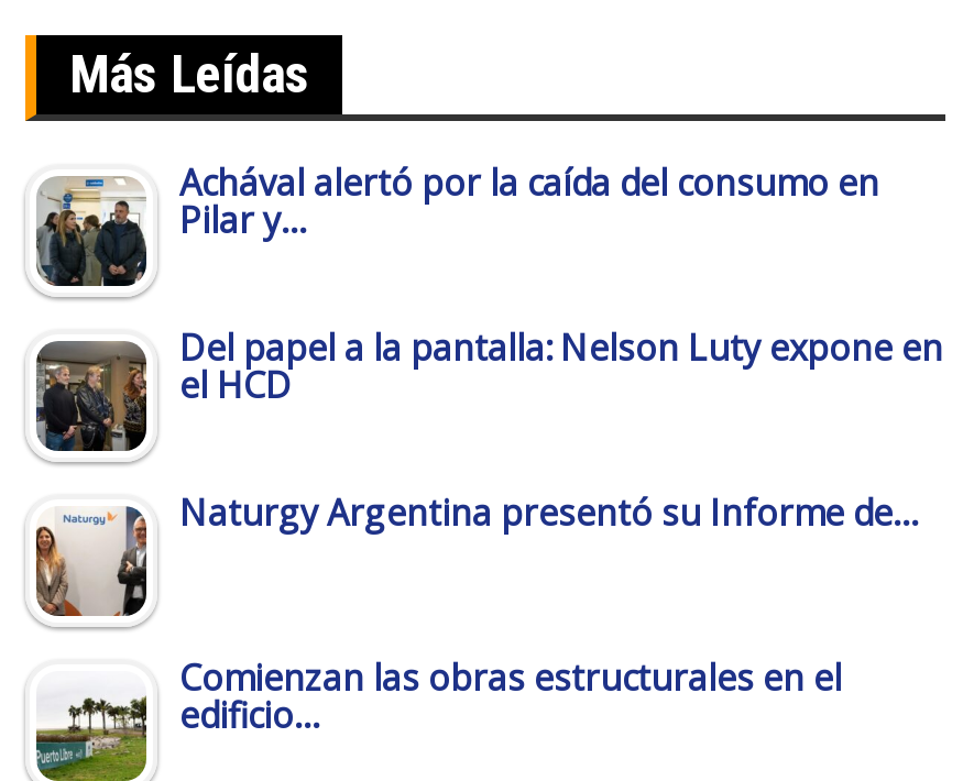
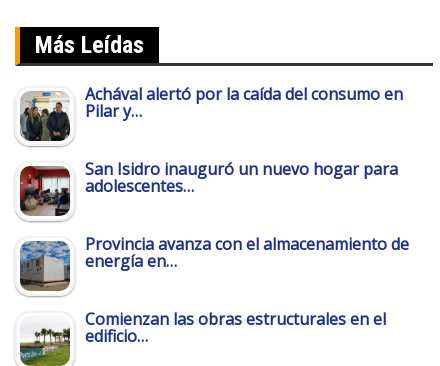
- [image]
- Del papel a la pantalla: Nelson Luty expone en
- el HCD
+ [image]
+ San Isidro inauguró un nuevo hogar para
+ adolescentes…

- [image]
- Naturgy Argentina presentó su Informe de…
+ [image]
+ Provincia avanza con el almacenamiento de
+ energía en…
